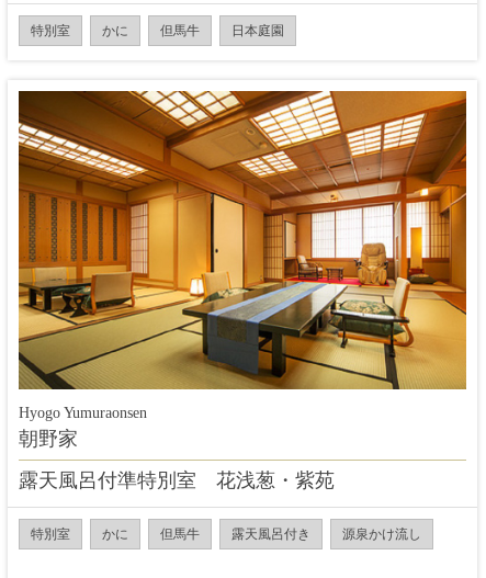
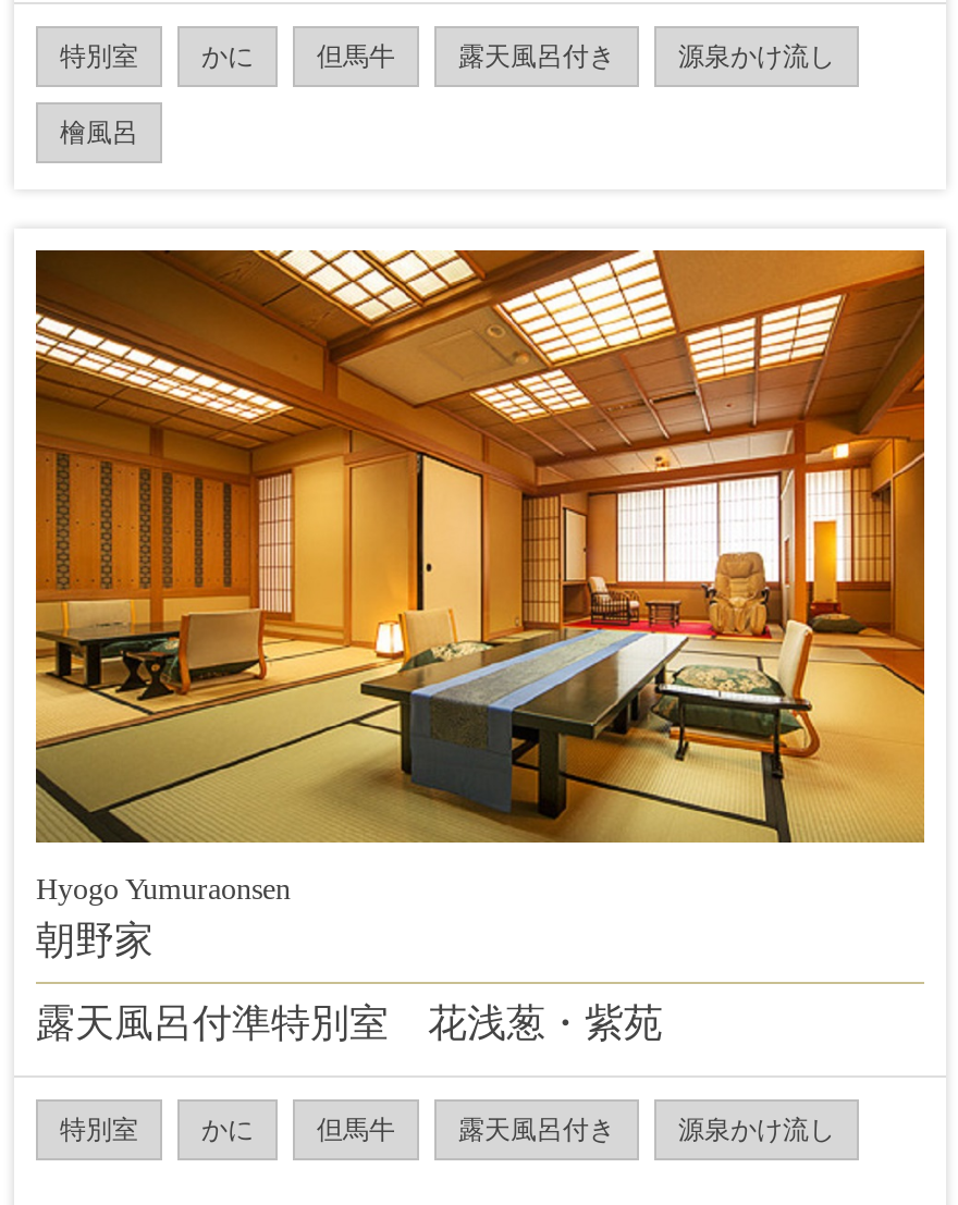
- 日本庭園
+ 露天風呂付き
+ 源泉かけ流し
+ 檜風呂
